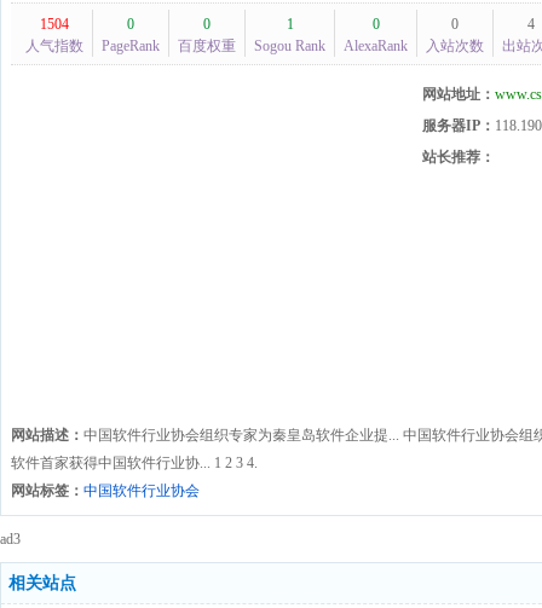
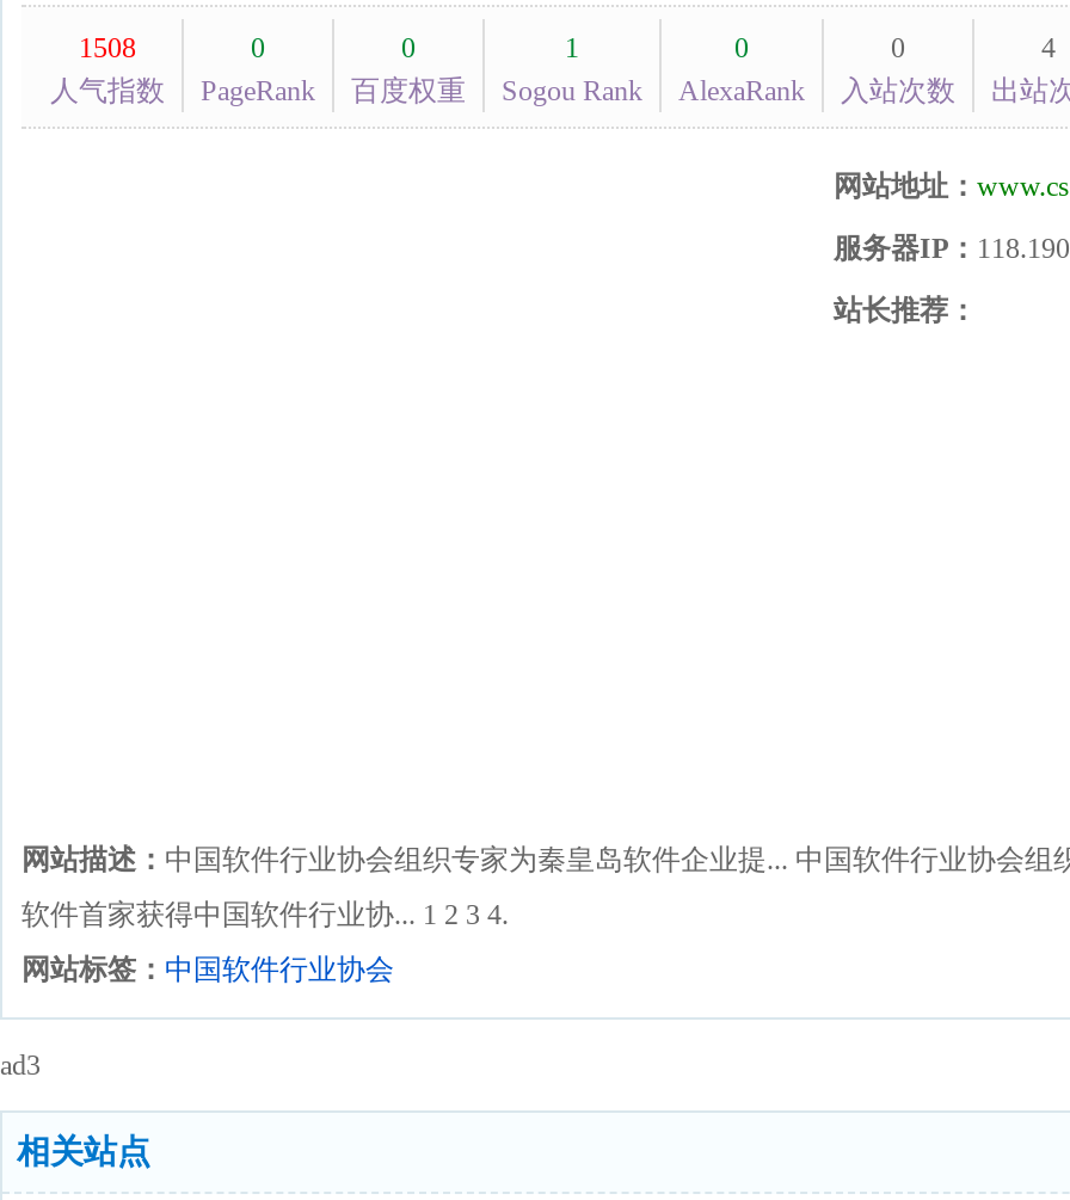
- 1504
+ 1508
